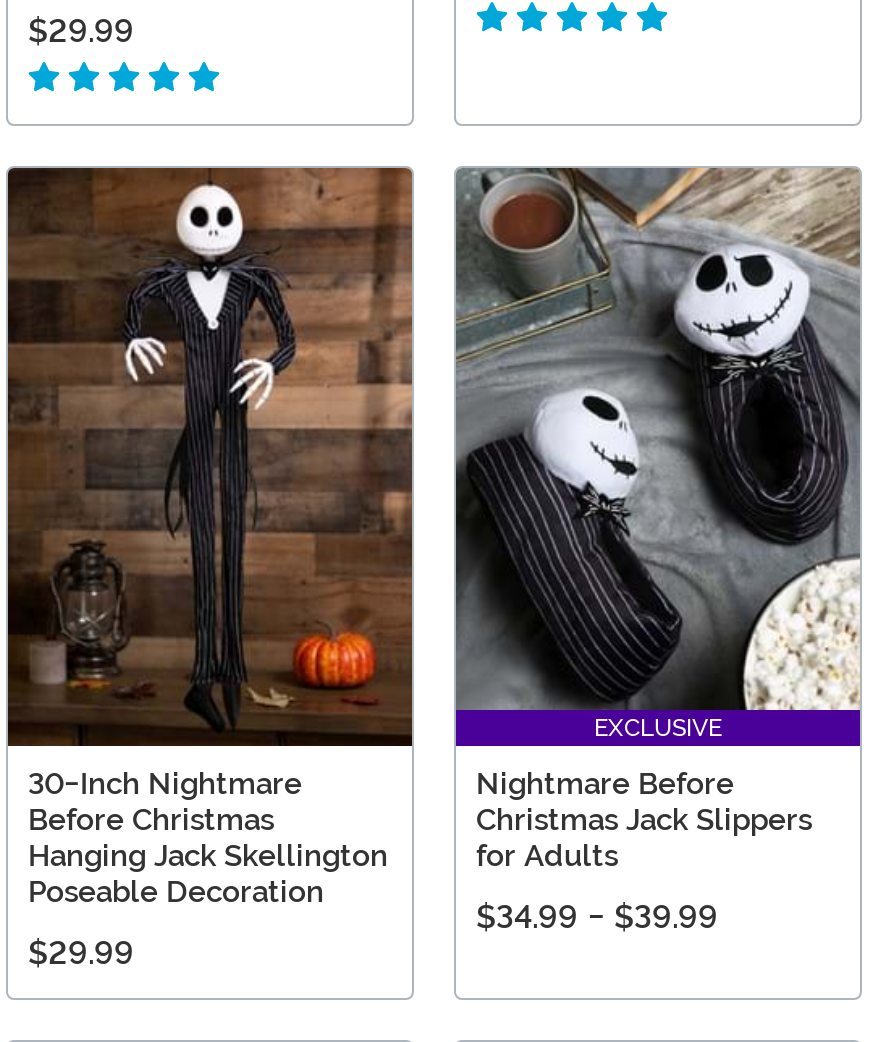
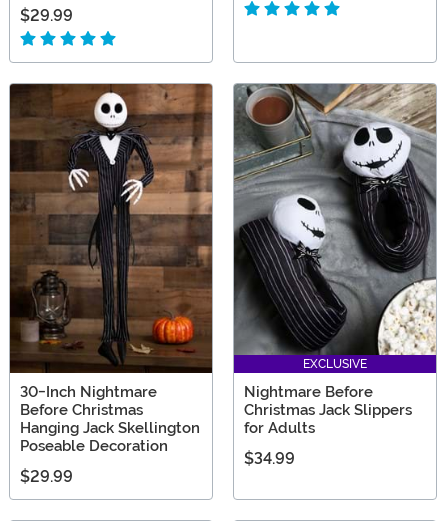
- $34.99 - $39.99
+ $34.99
